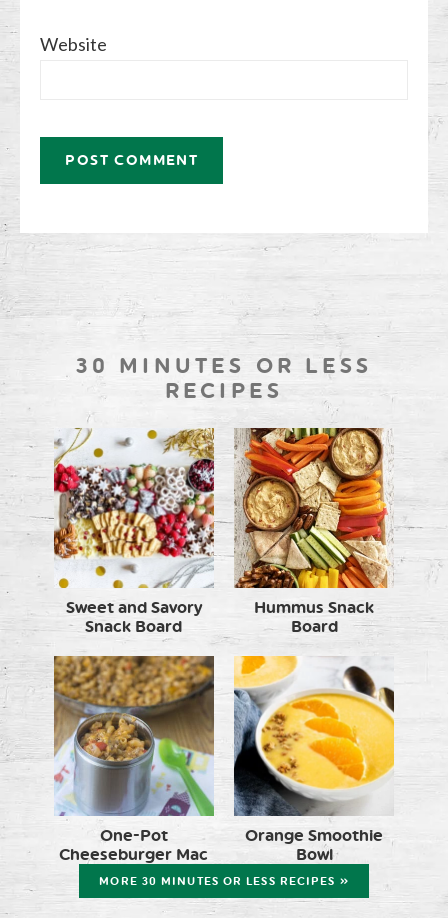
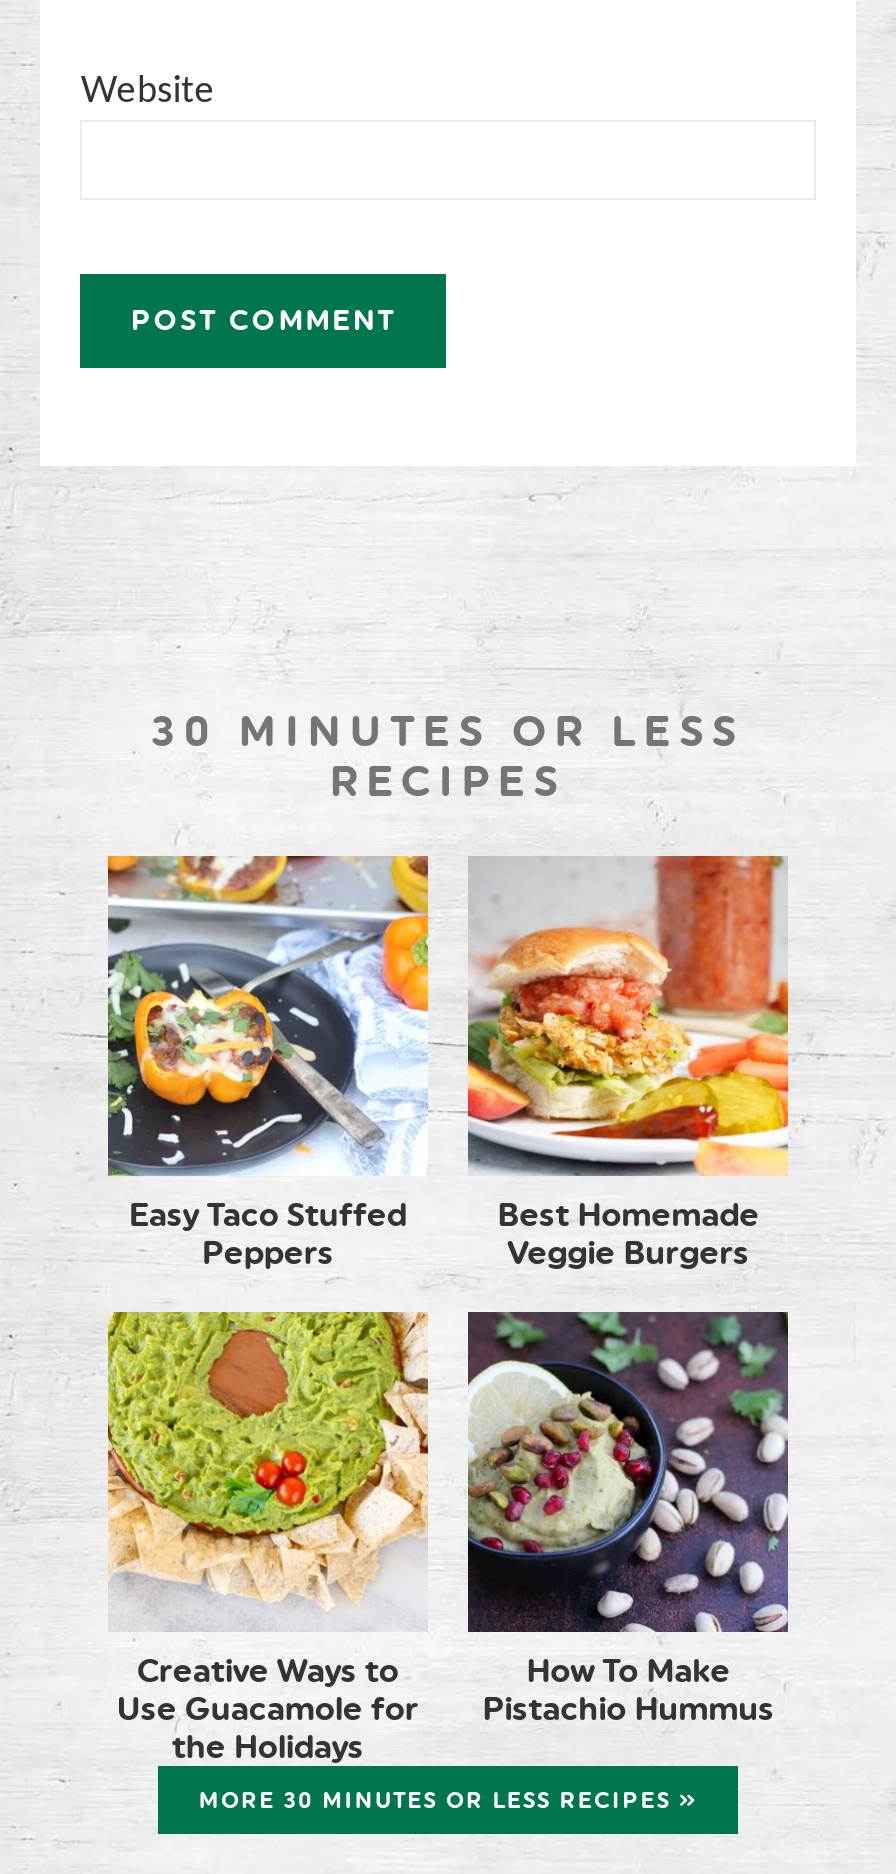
- [image]
- Sweet and Savory
- Snack Board
+ [image]
+ Easy Taco Stuffed
+ Peppers

- [image]
- Hummus Snack
- Board
+ [image]
+ Best Homemade
+ Veggie Burgers

- [image]
- One-Pot
- Cheeseburger Mac
+ [image]
+ Creative Ways to
+ Use Guacamole for
+ the Holidays

- [image]
- Orange Smoothie
- Bowl
+ [image]
+ How To Make
+ Pistachio Hummus
